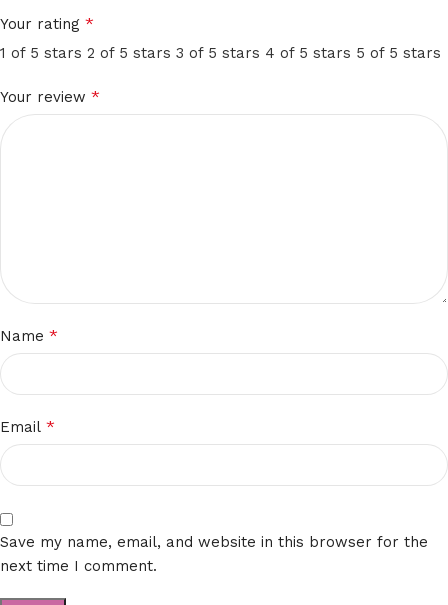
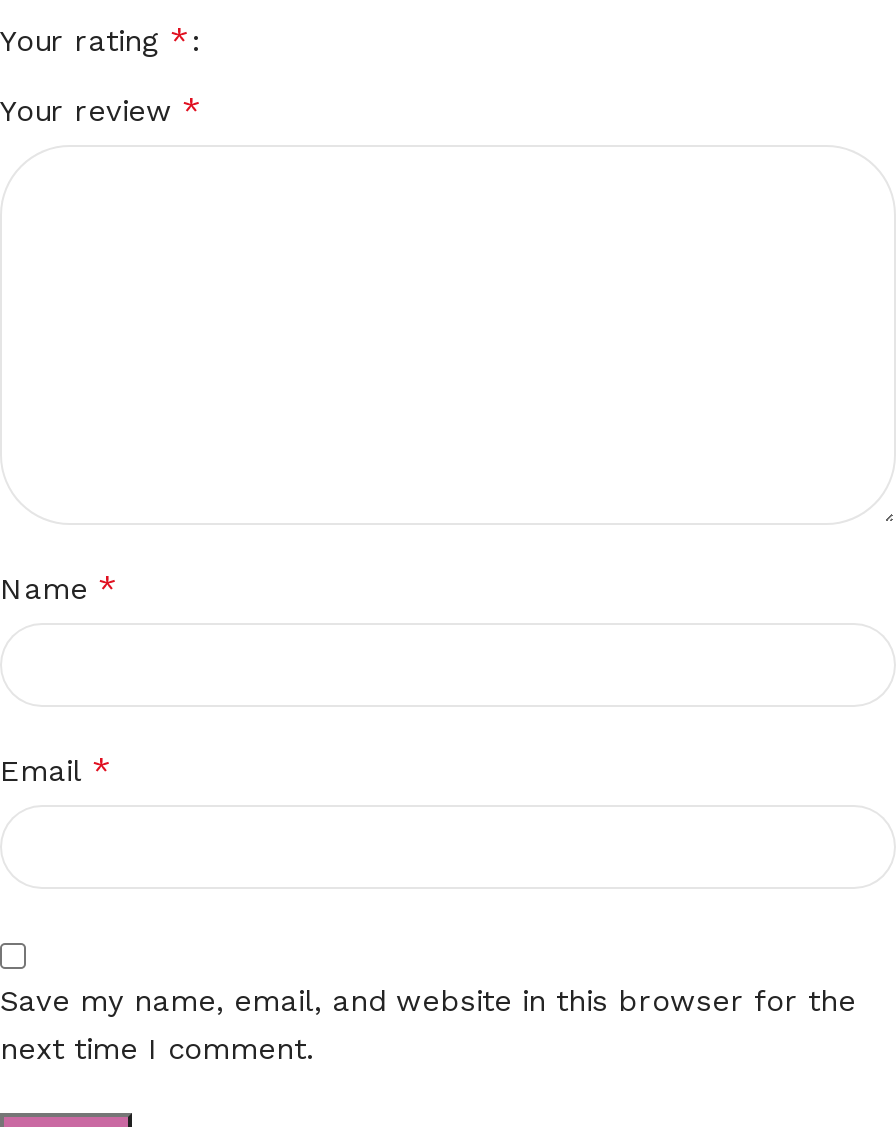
- 1 of 5 stars 2 of 5 stars 3 of 5 stars 4 of 5 stars 5 of 5 stars
